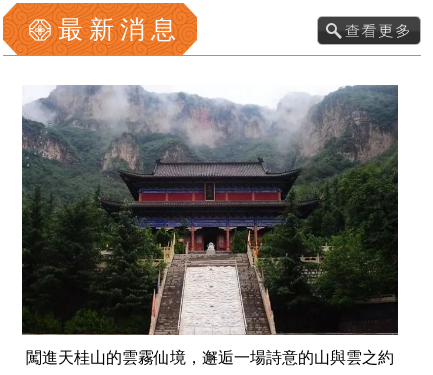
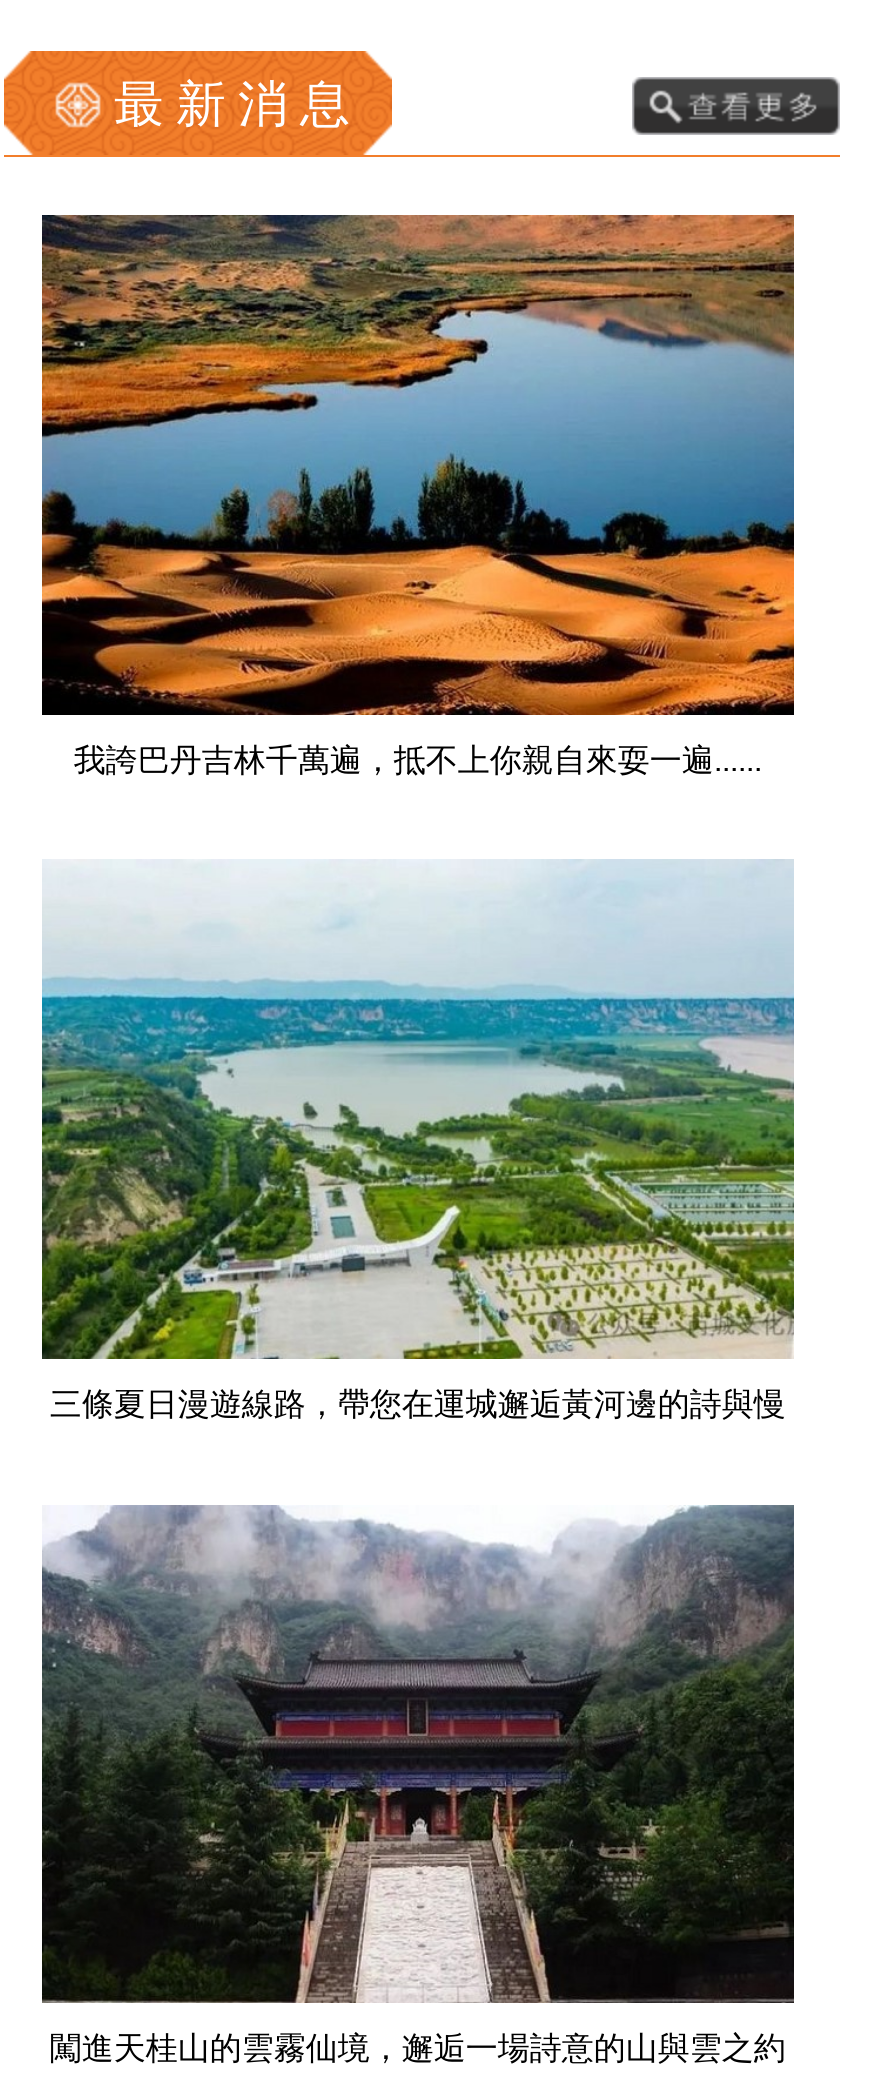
+ [image]
+ 我誇巴丹吉林千萬遍，抵不上你親自來耍一遍......

+ [image]
+ 三條夏日漫遊線路，帶您在運城邂逅黃河邊的詩與慢
